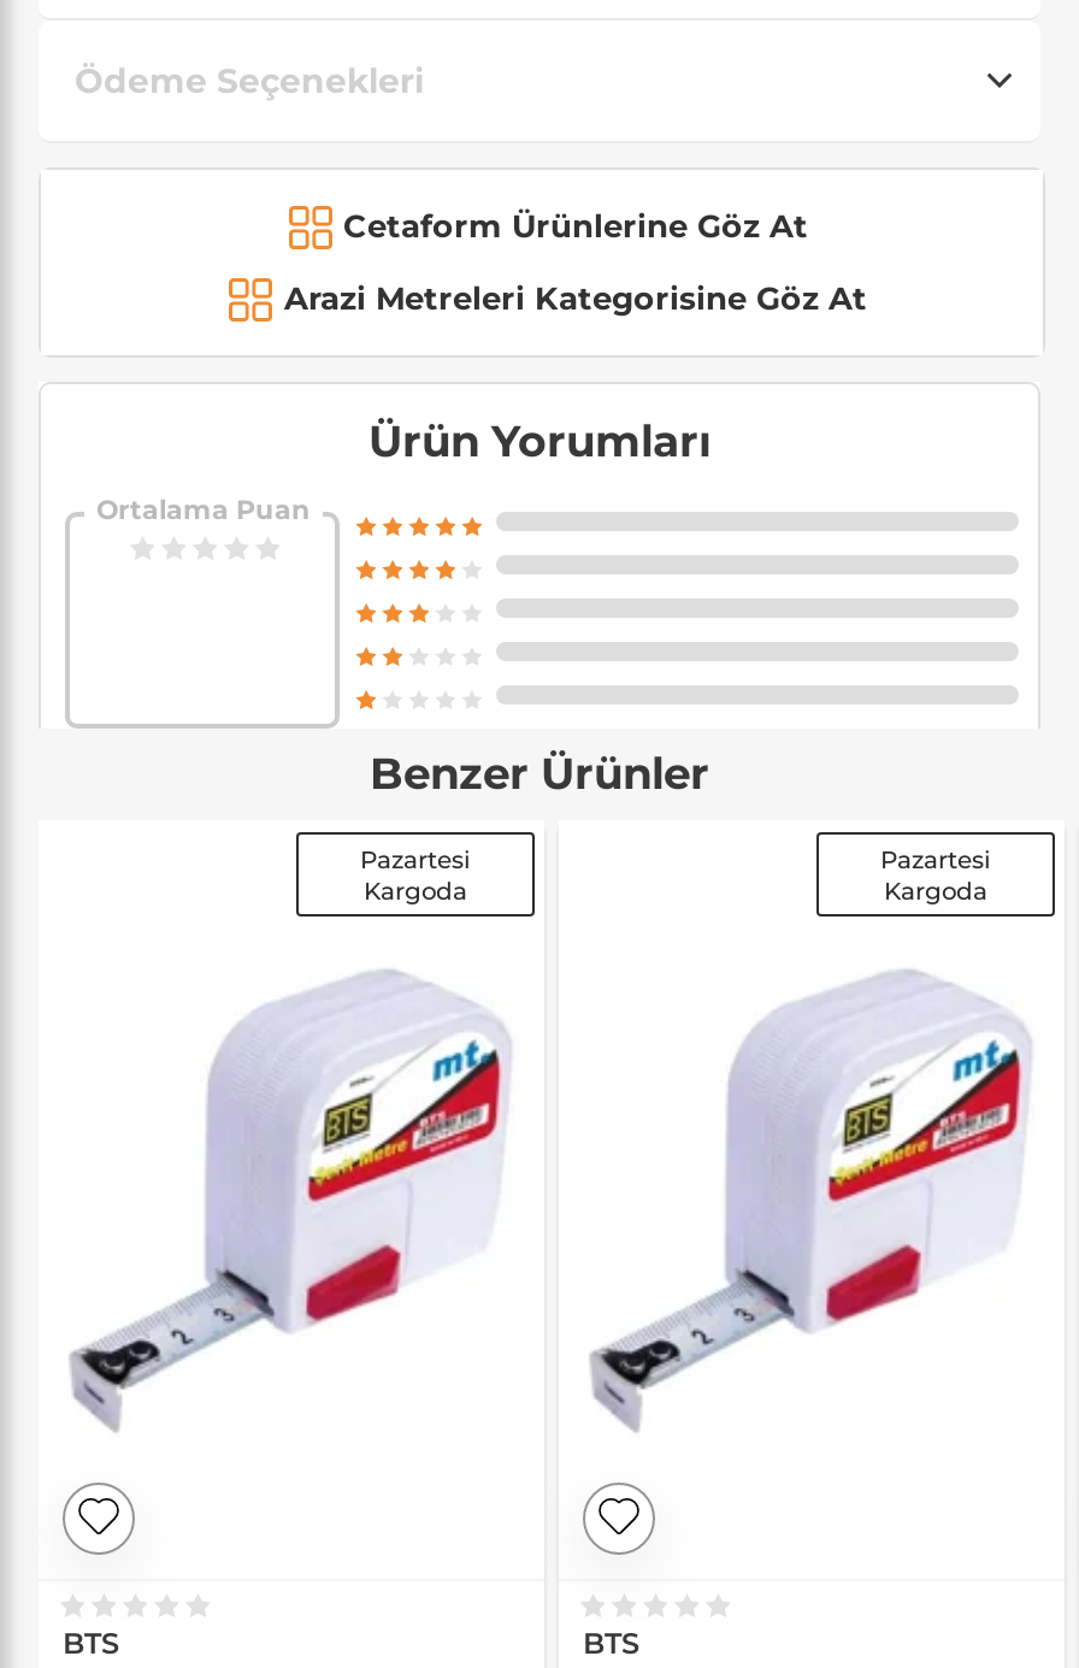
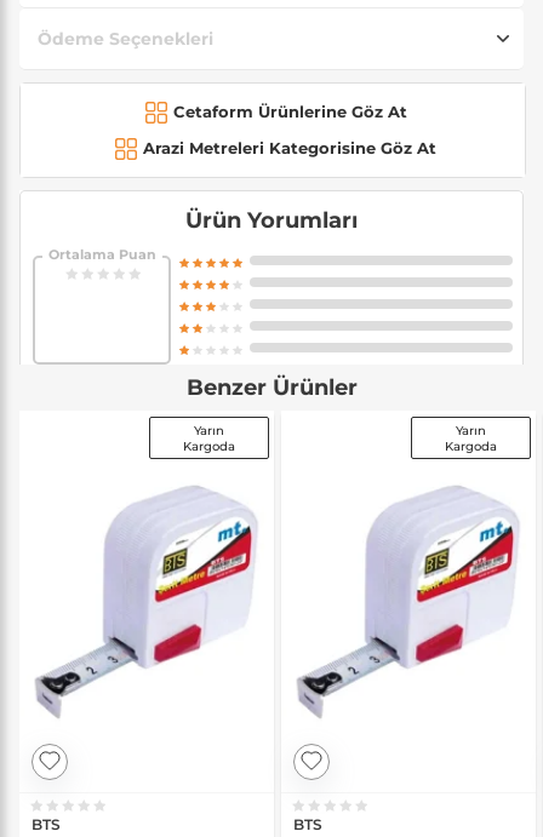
- Pazartesi
+ Yarın

- Pazartesi
+ Yarın
